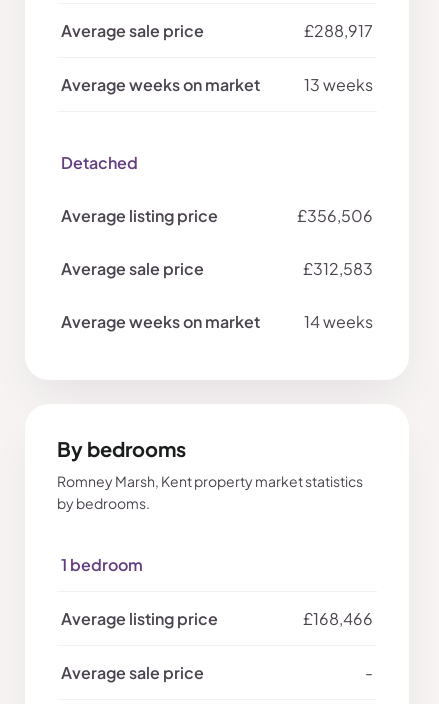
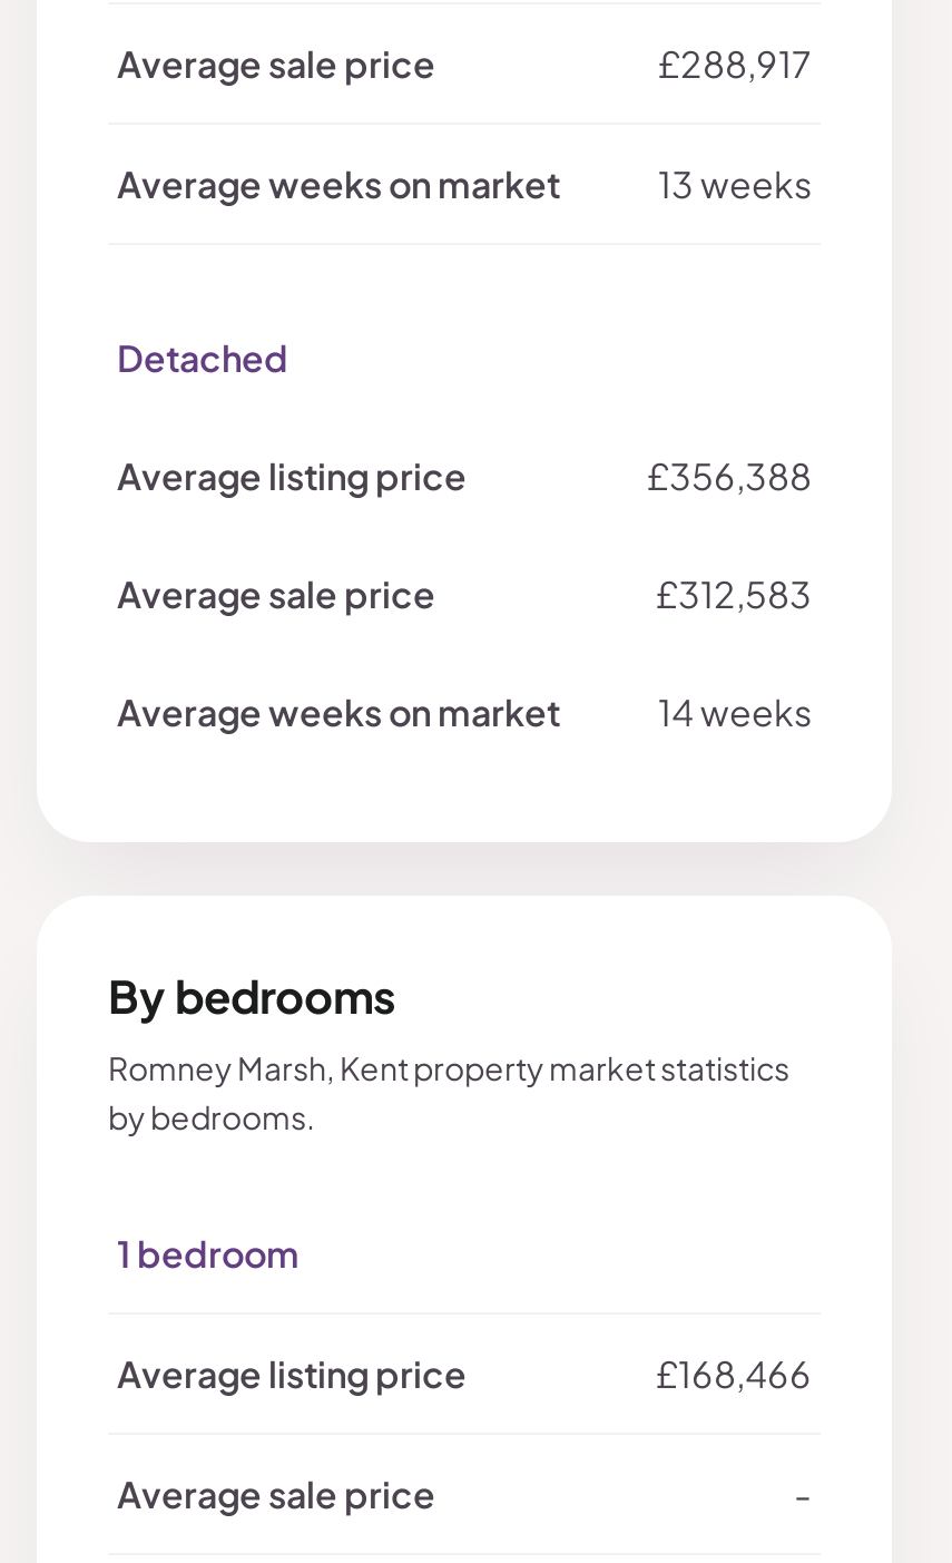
- £356,506
+ £356,388
